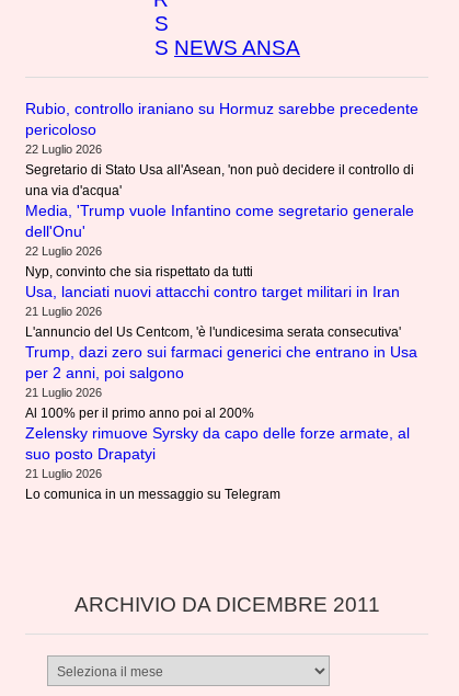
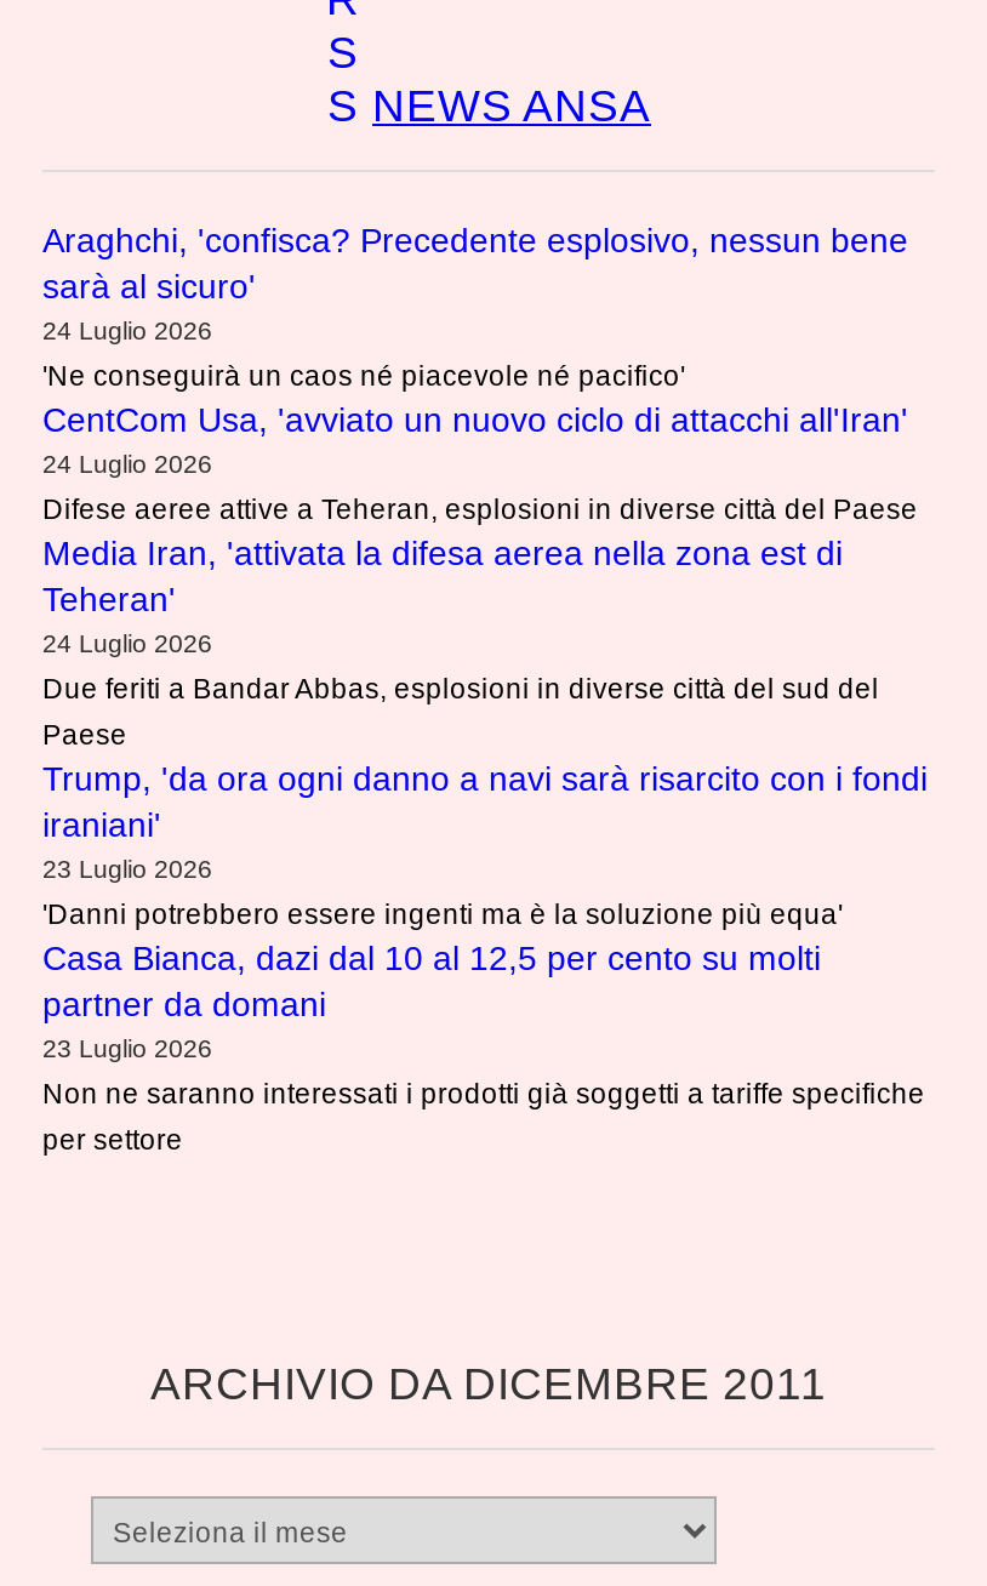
- Rubio, controllo iraniano su Hormuz sarebbe precedente
- pericoloso
- 22 Luglio 2026
- Segretario di Stato Usa all'Asean, 'non può decidere il controllo di
- una via d'acqua'
- Media, 'Trump vuole Infantino come segretario generale
- dell'Onu'
- 22 Luglio 2026
- Nyp, convinto che sia rispettato da tutti
- Usa, lanciati nuovi attacchi contro target militari in Iran
- 21 Luglio 2026
- L'annuncio del Us Centcom, 'è l'undicesima serata consecutiva'
- Trump, dazi zero sui farmaci generici che entrano in Usa
- per 2 anni, poi salgono
- 21 Luglio 2026
- Al 100% per il primo anno poi al 200%
- Zelensky rimuove Syrsky da capo delle forze armate, al
- suo posto Drapatyi
- 21 Luglio 2026
- Lo comunica in un messaggio su Telegram
+ Araghchi, 'confisca? Precedente esplosivo, nessun bene
+ sarà al sicuro'
+ 24 Luglio 2026
+ 'Ne conseguirà un caos né piacevole né pacifico'
+ CentCom Usa, 'avviato un nuovo ciclo di attacchi all'Iran'
+ 24 Luglio 2026
+ Difese aeree attive a Teheran, esplosioni in diverse città del Paese
+ Media Iran, 'attivata la difesa aerea nella zona est di
+ Teheran'
+ 24 Luglio 2026
+ Due feriti a Bandar Abbas, esplosioni in diverse città del sud del
+ Paese
+ Trump, 'da ora ogni danno a navi sarà risarcito con i fondi
+ iraniani'
+ 23 Luglio 2026
+ 'Danni potrebbero essere ingenti ma è la soluzione più equa'
+ Casa Bianca, dazi dal 10 al 12,5 per cento su molti
+ partner da domani
+ 23 Luglio 2026
+ Non ne saranno interessati i prodotti già soggetti a tariffe specifiche
+ per settore
